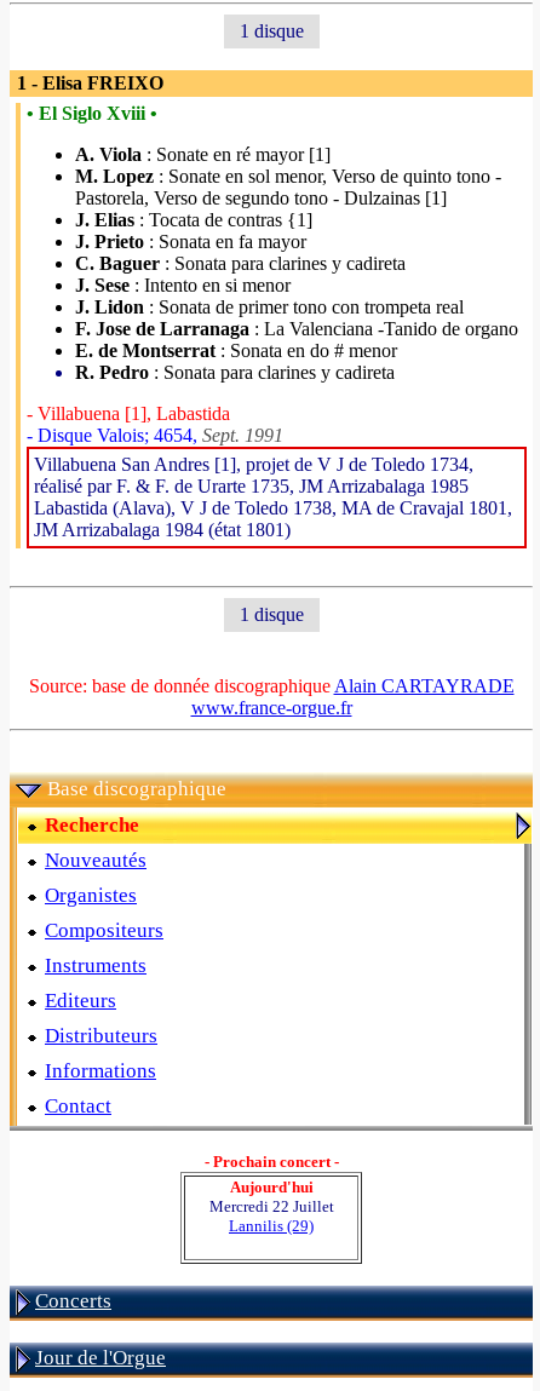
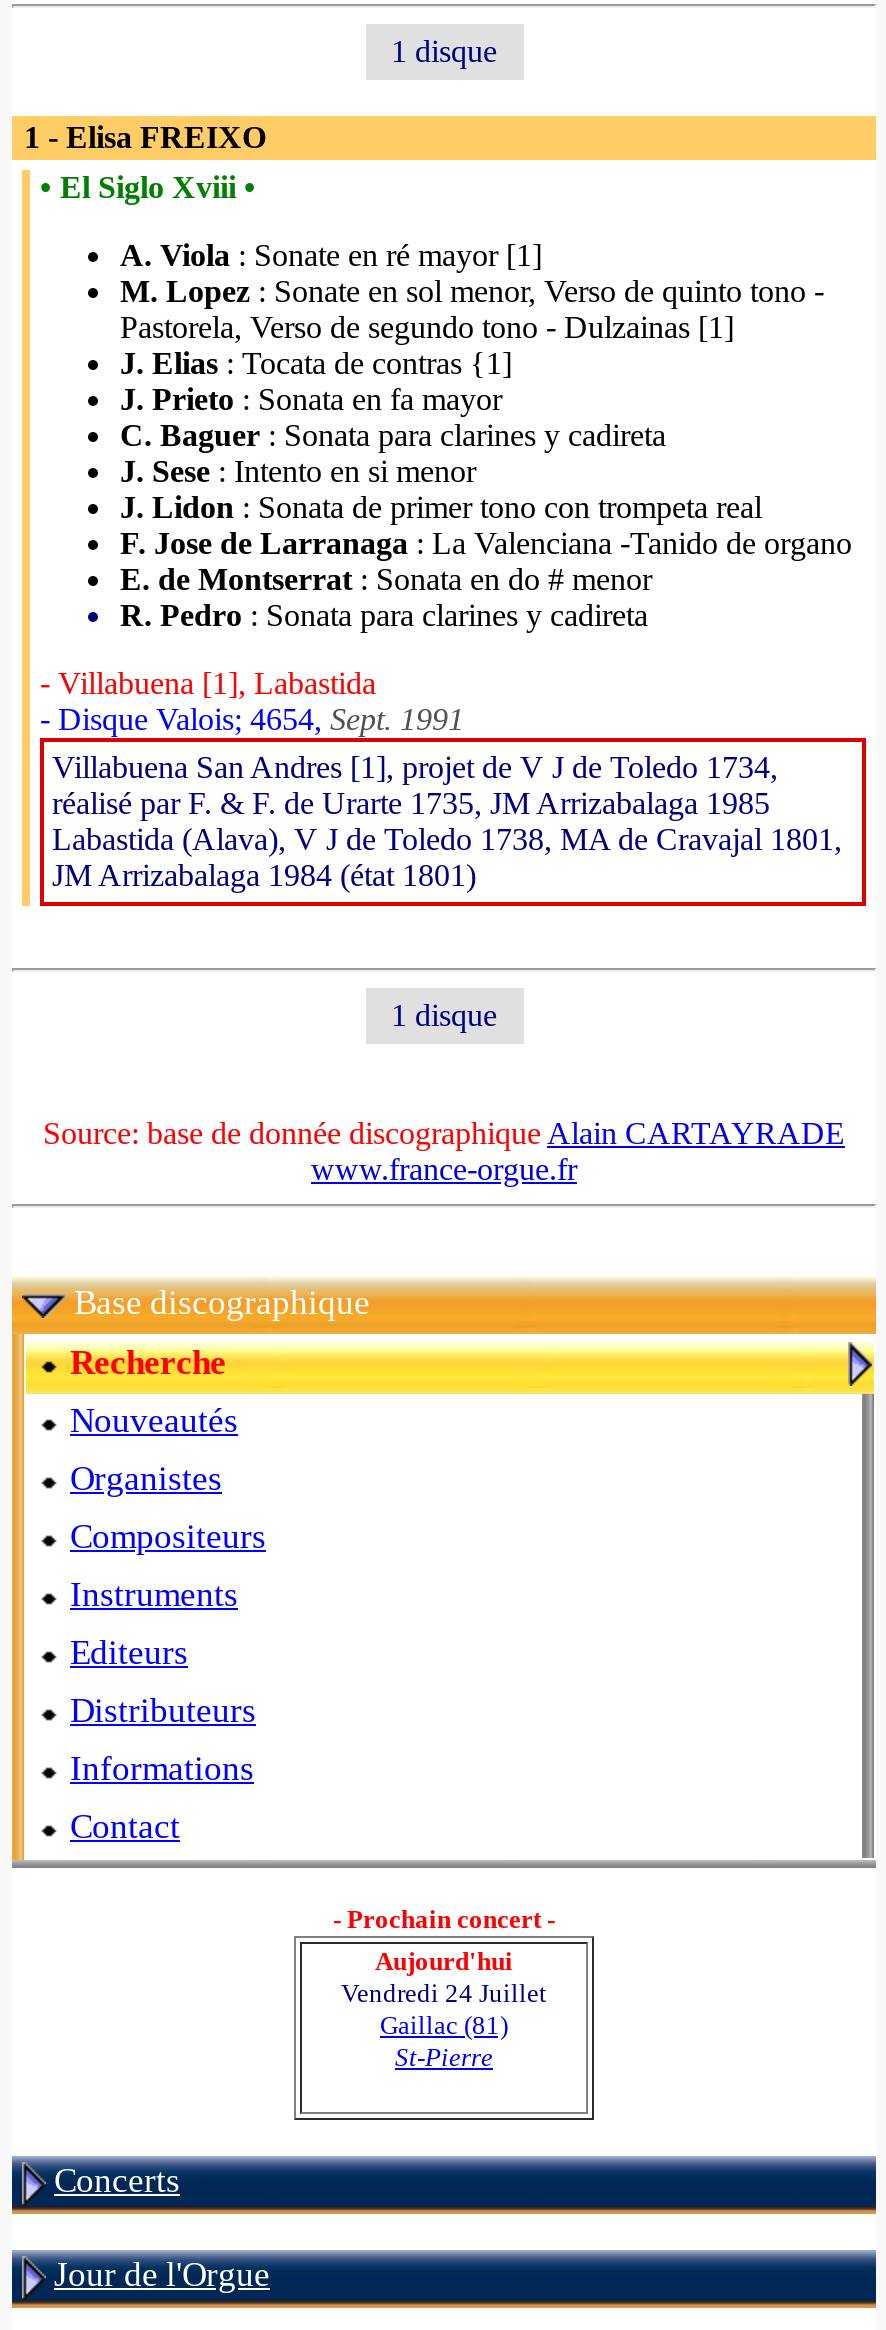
- Mercredi 22 Juillet
- Lannilis (29)
+ Vendredi 24 Juillet
+ Gaillac (81)
+ St-Pierre
